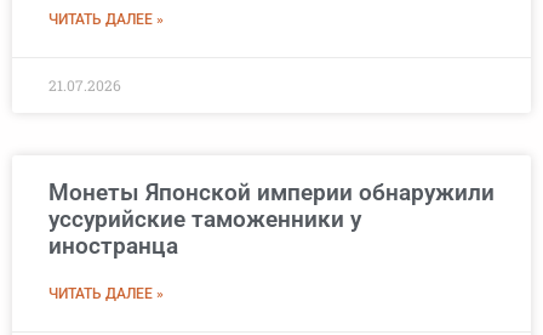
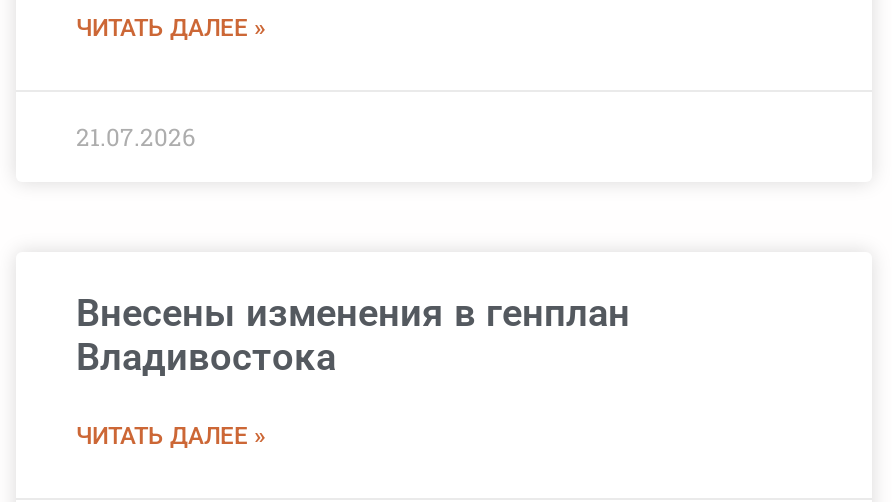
- Монеты Японской империи обнаружили
- уссурийские таможенники у
- иностранца
+ Внесены изменения в генплан
+ Владивостока
